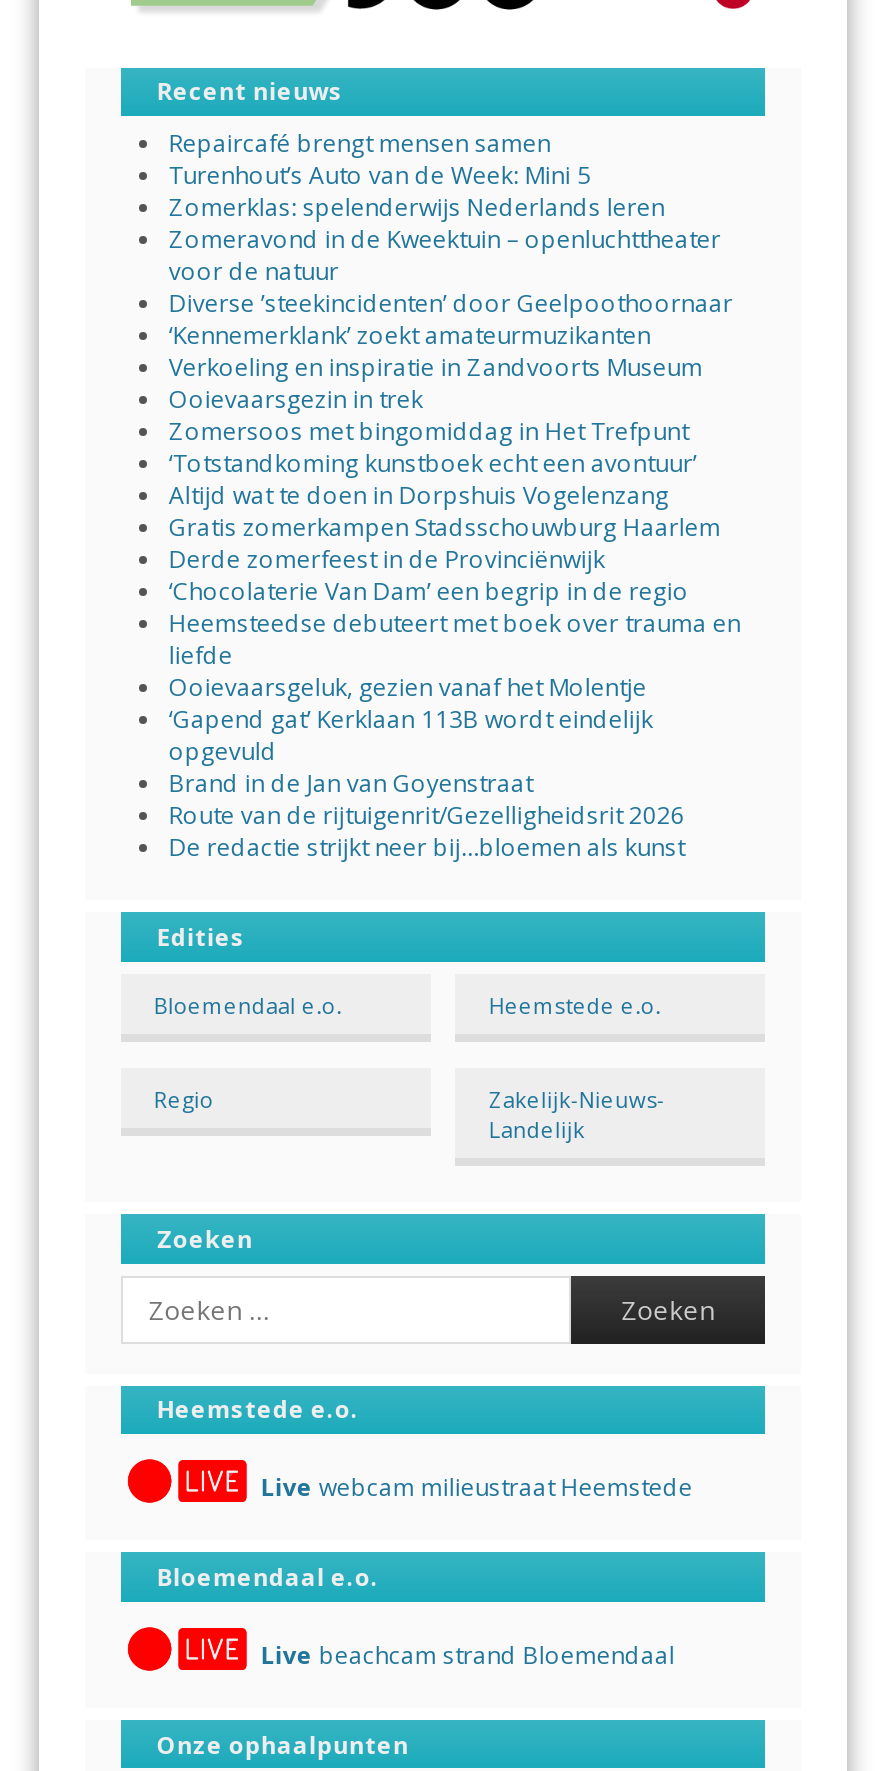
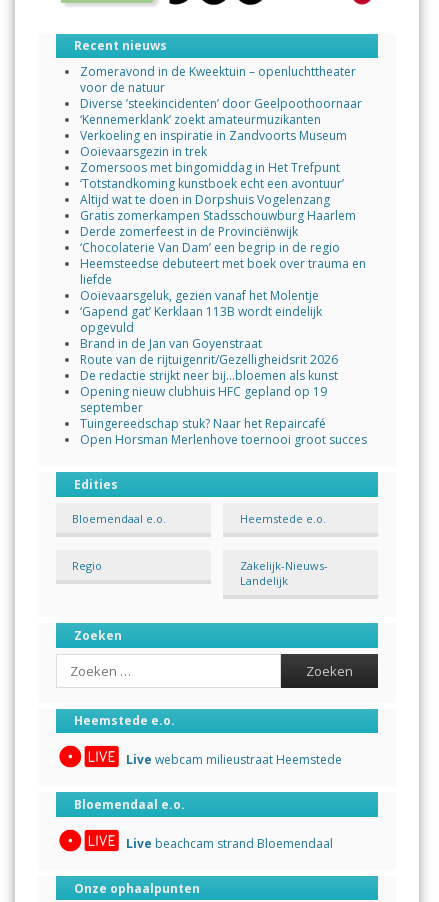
- Repaircafé brengt mensen samen
- Turenhout’s Auto van de Week: Mini 5
- Zomerklas: spelenderwijs Nederlands leren

moved up: Zomeravond in de Kweektuin – openluchttheater | voor de natuur | Diverse ’steekincidenten’ door Geelpoothoornaar | ... | Route van de rijtuigenrit/Gezelligheidsrit 2026 | De redactie strijkt neer bij…bloemen als kunst

+ Opening nieuw clubhuis HFC gepland op 19
+ september
+ Tuingereedschap stuk? Naar het Repaircafé
+ Open Horsman Merlenhove toernooi groot succes
